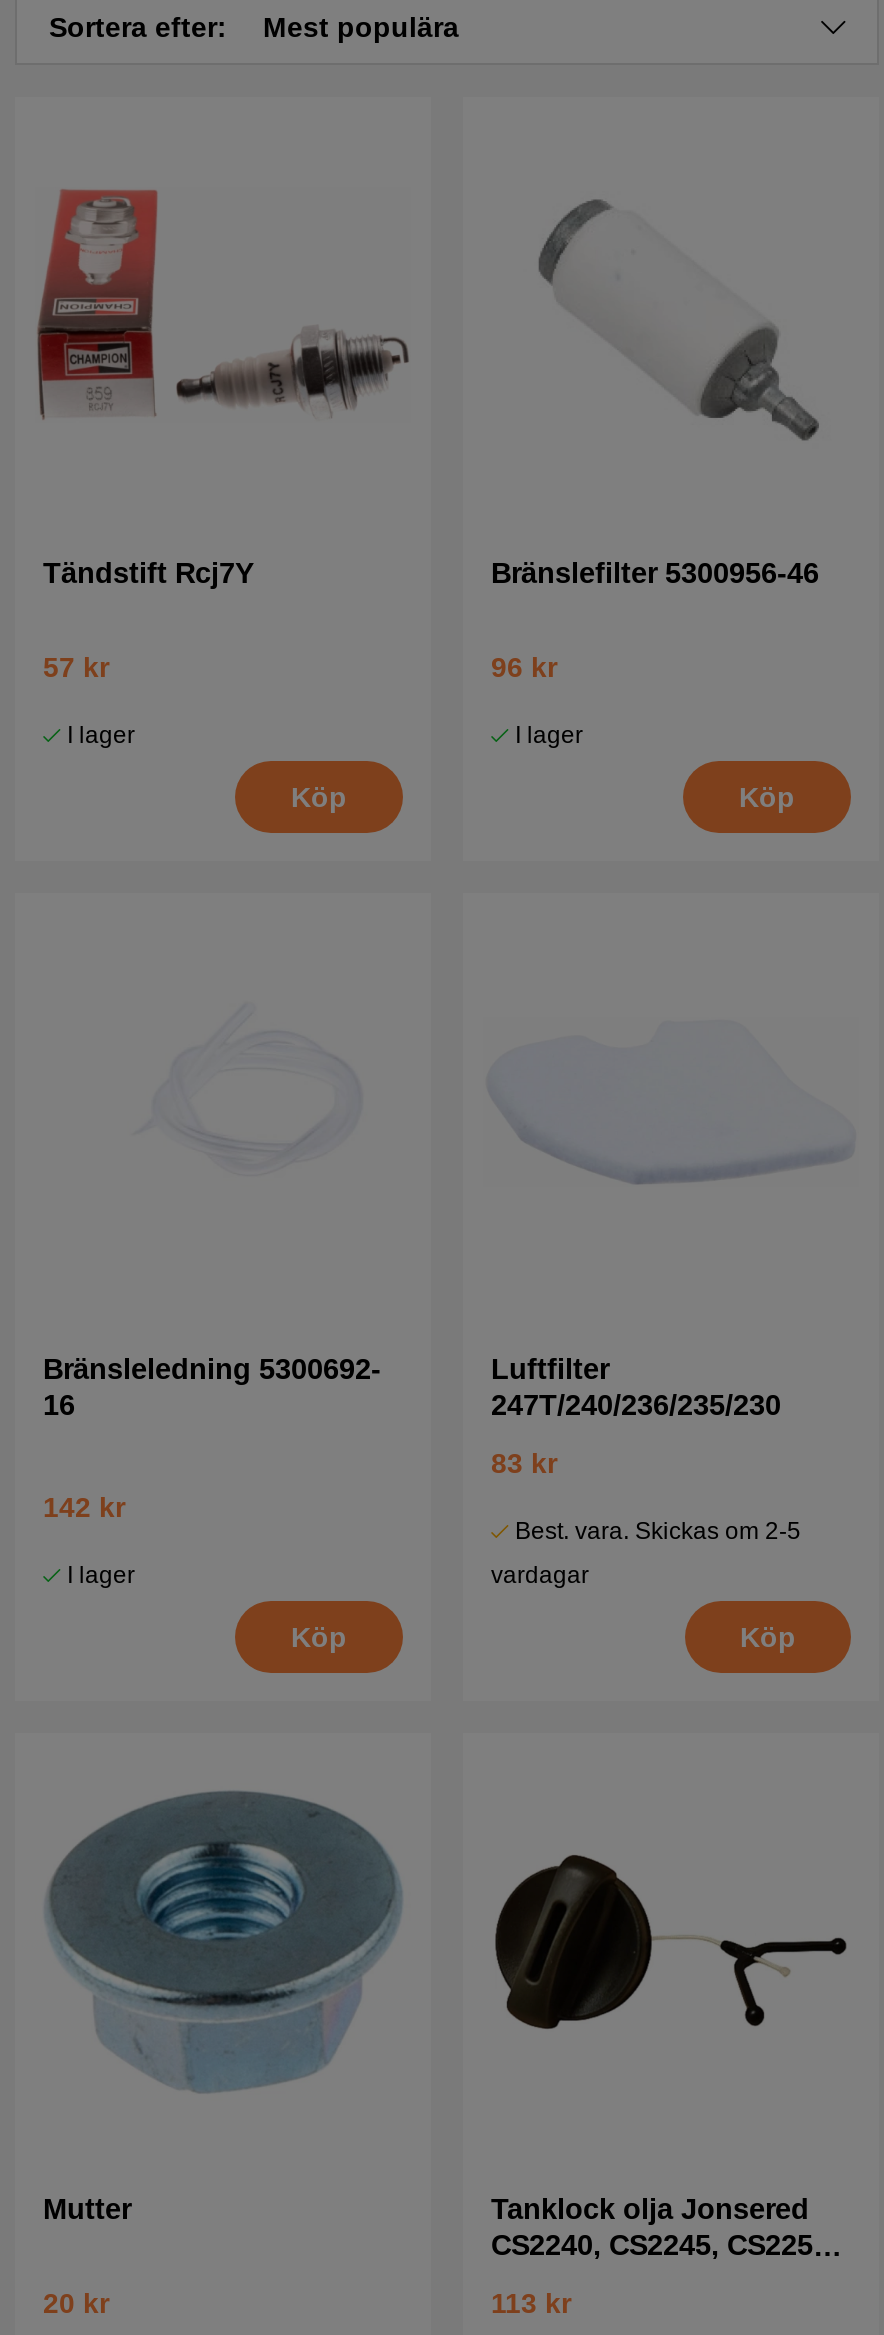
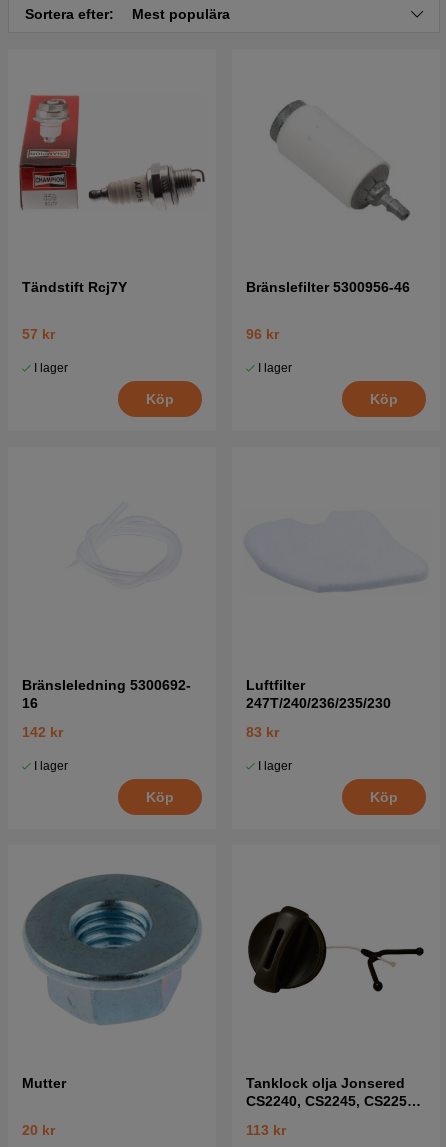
- Best. vara. Skickas om 2-5
- vardagar
+ I lager
